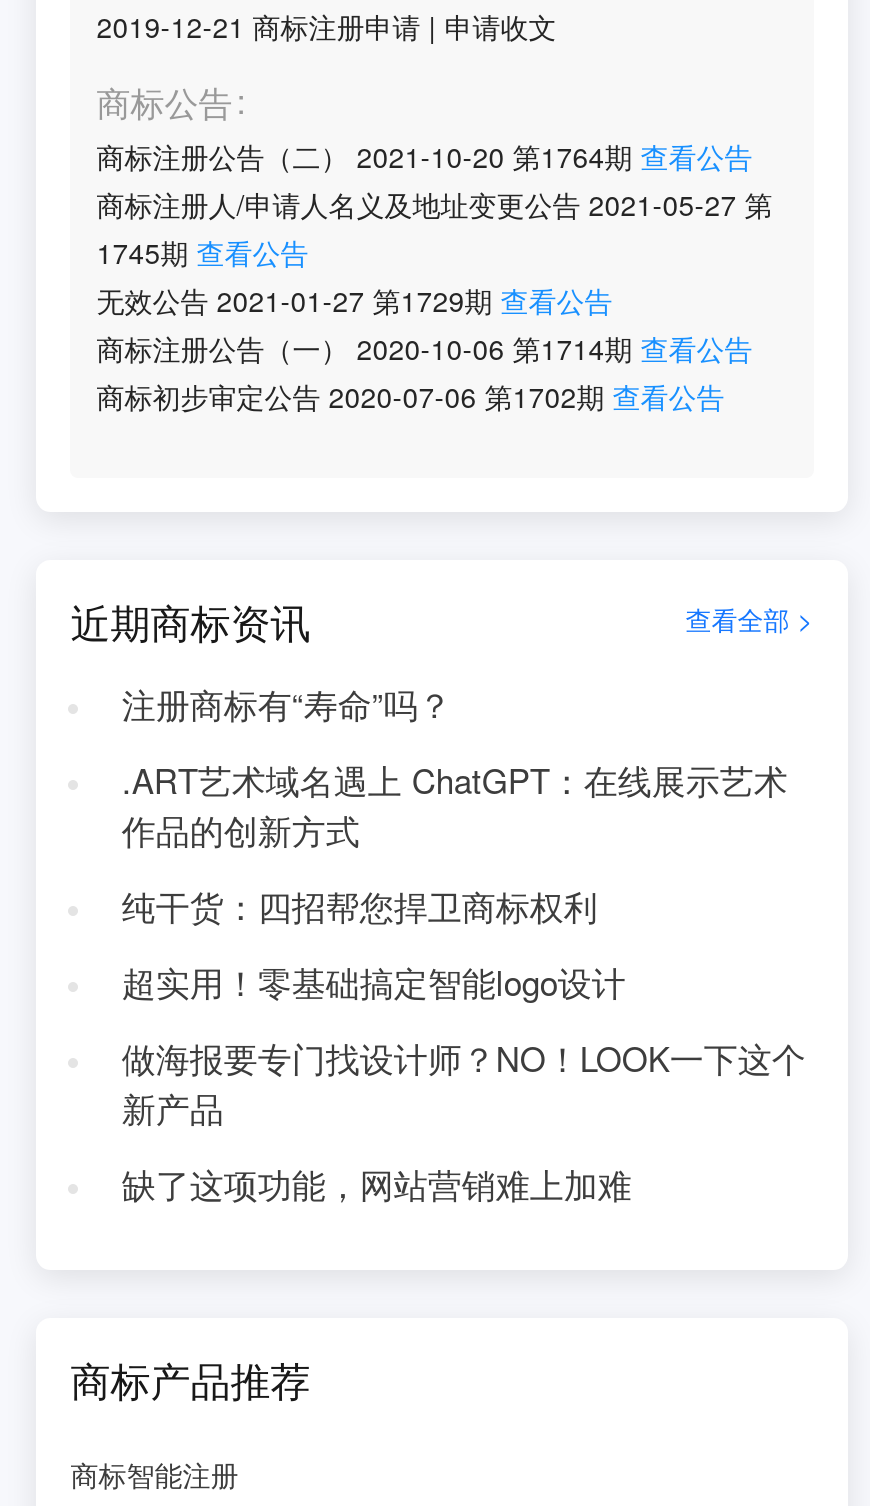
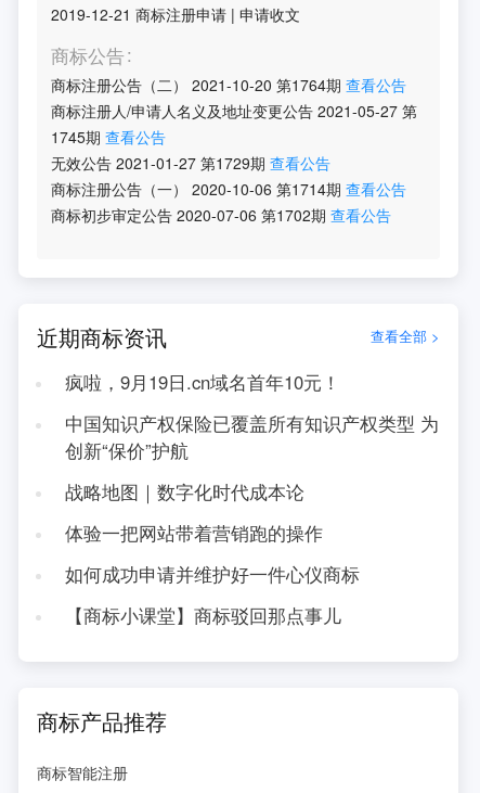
- 注册商标有“寿命”吗？
+ 疯啦，9月19日.cn域名首年10元！

- .ART艺术域名遇上 ChatGPT：在线展示艺术
- 作品的创新方式
+ 中国知识产权保险已覆盖所有知识产权类型 为
+ 创新“保价”护航

- 纯干货：四招帮您捍卫商标权利
+ 战略地图｜数字化时代成本论

- 超实用！零基础搞定智能logo设计
+ 体验一把网站带着营销跑的操作

- 做海报要专门找设计师？NO！LOOK一下这个
- 新产品
+ 如何成功申请并维护好一件心仪商标

- 缺了这项功能，网站营销难上加难
+ 【商标小课堂】商标驳回那点事儿
